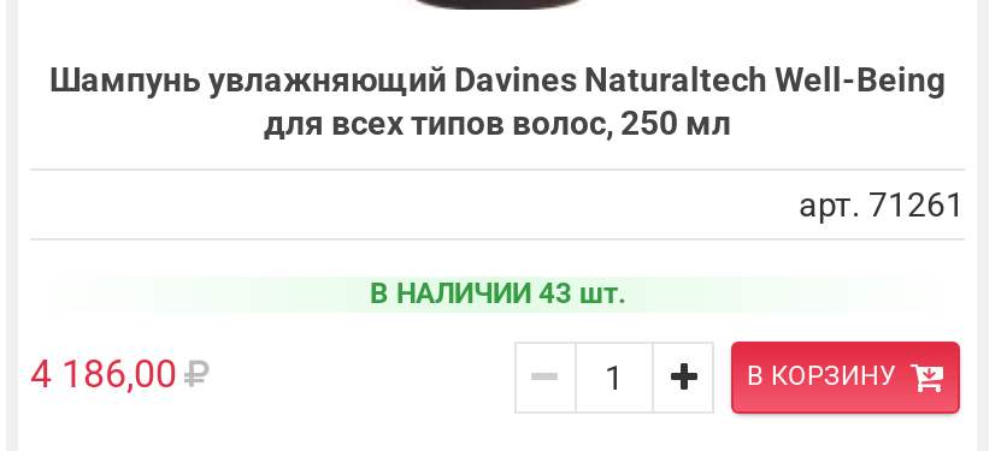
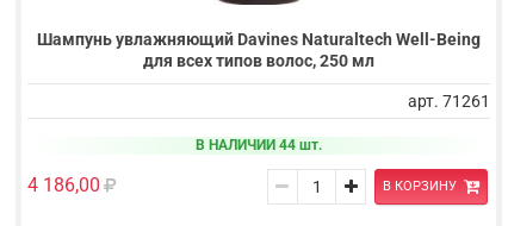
- В НАЛИЧИИ 43 шт.
+ В НАЛИЧИИ 44 шт.
